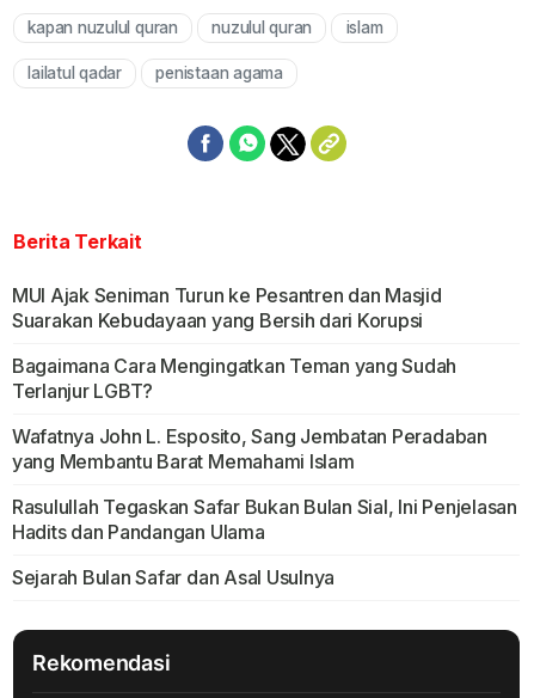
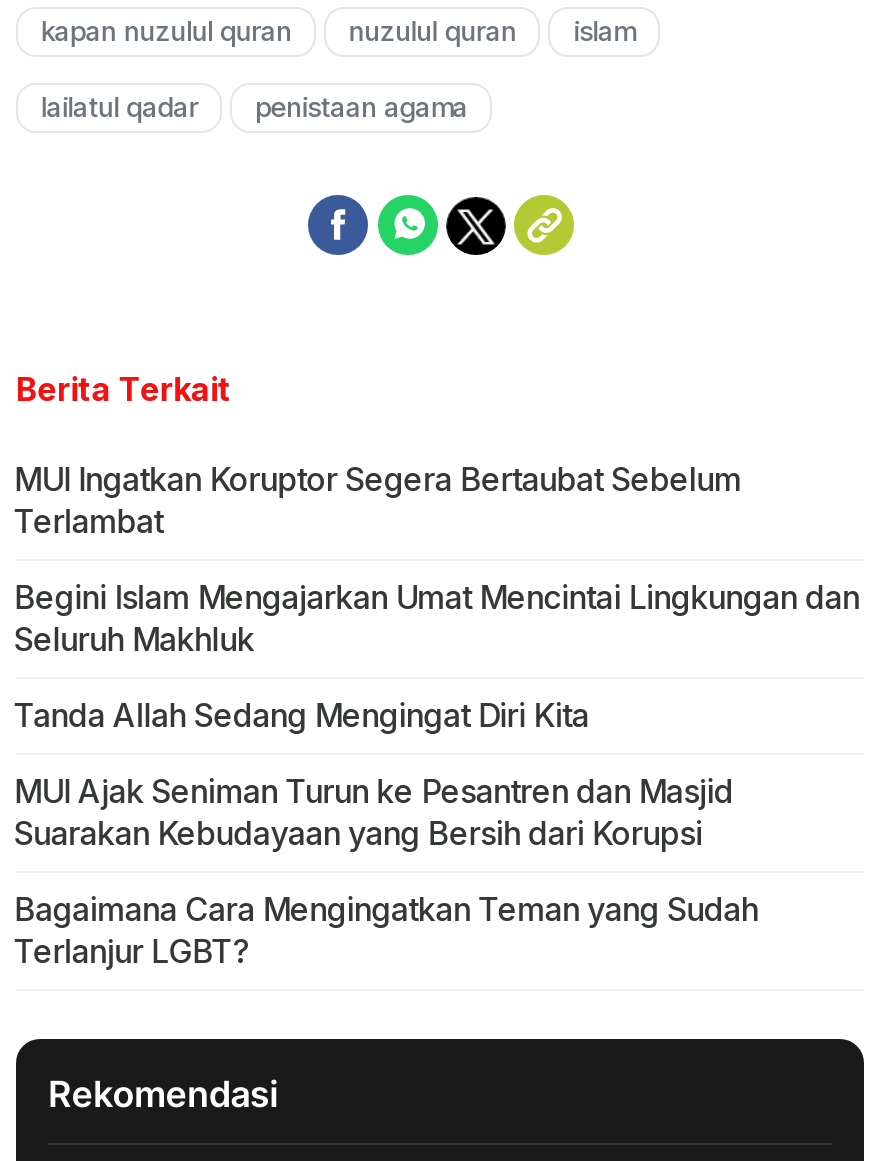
+ MUI Ingatkan Koruptor Segera Bertaubat Sebelum
+ Terlambat
+ Begini Islam Mengajarkan Umat Mencintai Lingkungan dan
+ Seluruh Makhluk
+ Tanda Allah Sedang Mengingat Diri Kita

moved down: MUI Ajak Seniman Turun ke Pesantren dan Masjid | Suarakan Kebudayaan yang Bersih dari Korupsi | Bagaimana Cara Mengingatkan Teman yang Sudah | Terlanjur LGBT?

- Wafatnya John L. Esposito, Sang Jembatan Peradaban
- yang Membantu Barat Memahami Islam
- Rasulullah Tegaskan Safar Bukan Bulan Sial, Ini Penjelasan
- Hadits dan Pandangan Ulama
- Sejarah Bulan Safar dan Asal Usulnya
